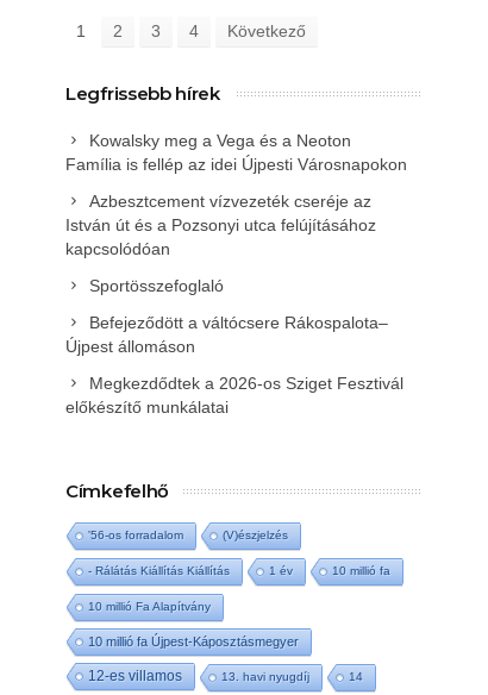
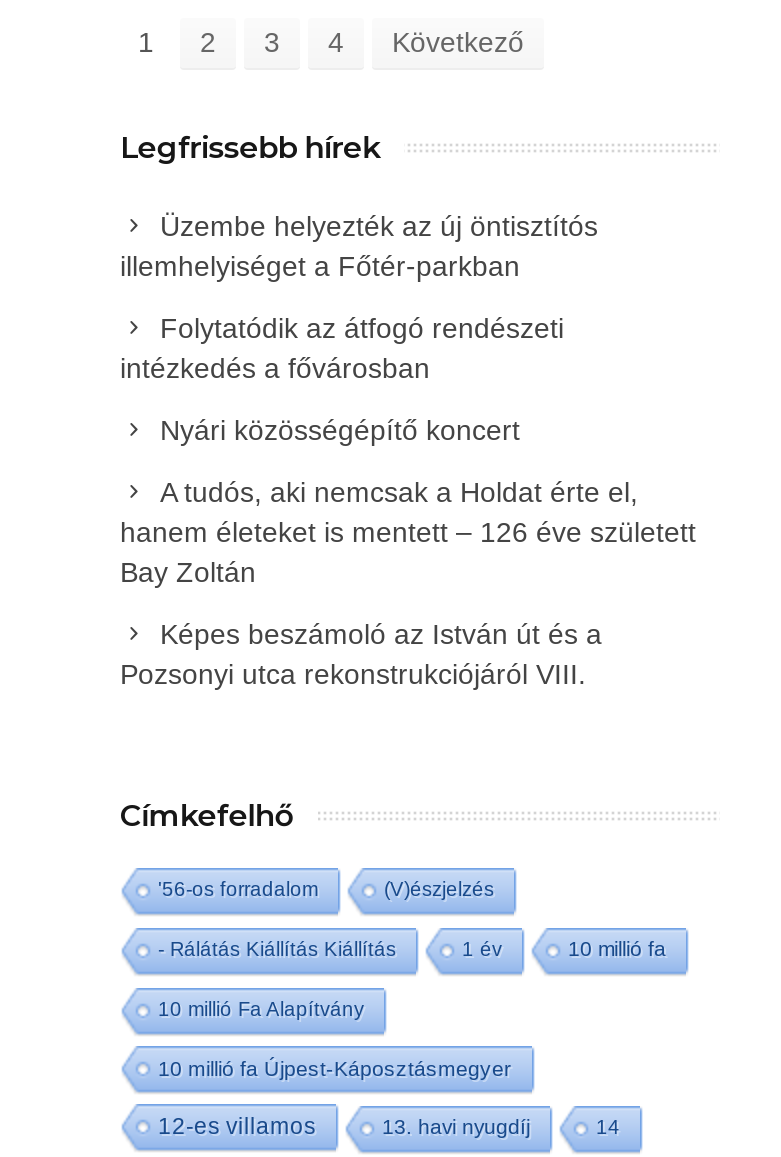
- Kowalsky meg a Vega és a Neoton
- Família is fellép az idei Újpesti Városnapokon
+ Üzembe helyezték az új öntisztítós
+ illemhelyiséget a Főtér-parkban

- Azbesztcement vízvezeték cseréje az
- István út és a Pozsonyi utca felújításához
- kapcsolódóan
+ Folytatódik az átfogó rendészeti
+ intézkedés a fővárosban

- Sportösszefoglaló
+ Nyári közösségépítő koncert

- Befejeződött a váltócsere Rákospalota–
- Újpest állomáson
+ A tudós, aki nemcsak a Holdat érte el,
+ hanem életeket is mentett – 126 éve született
+ Bay Zoltán

- Megkezdődtek a 2026-os Sziget Fesztivál
- előkészítő munkálatai
+ Képes beszámoló az István út és a
+ Pozsonyi utca rekonstrukciójáról VIII.
